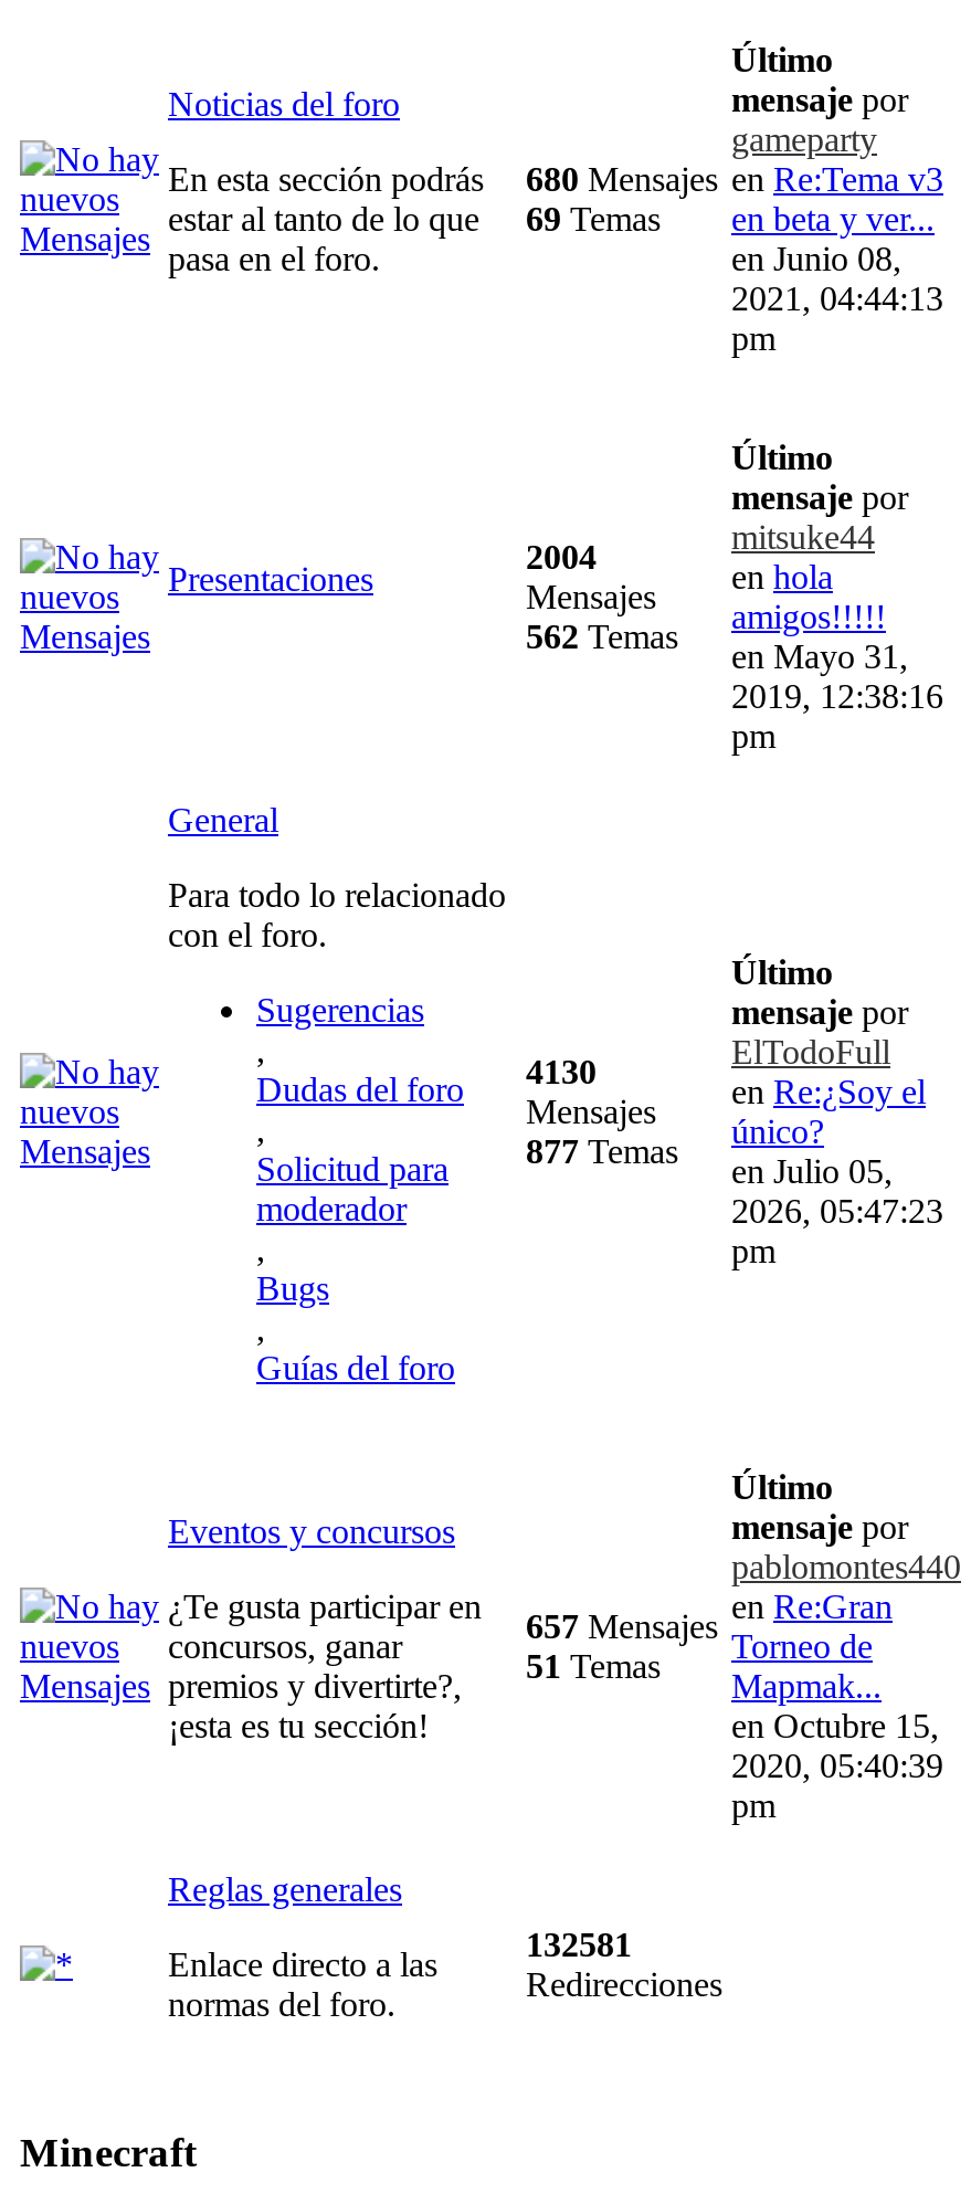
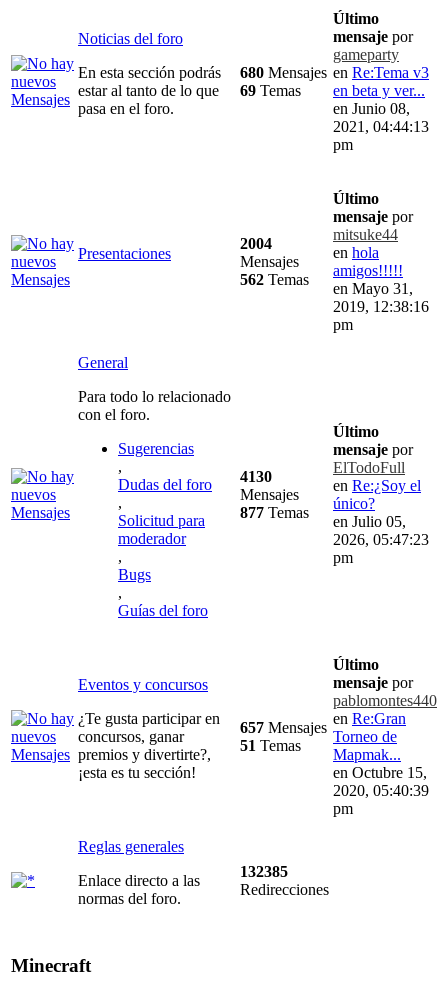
- 132581
+ 132385
